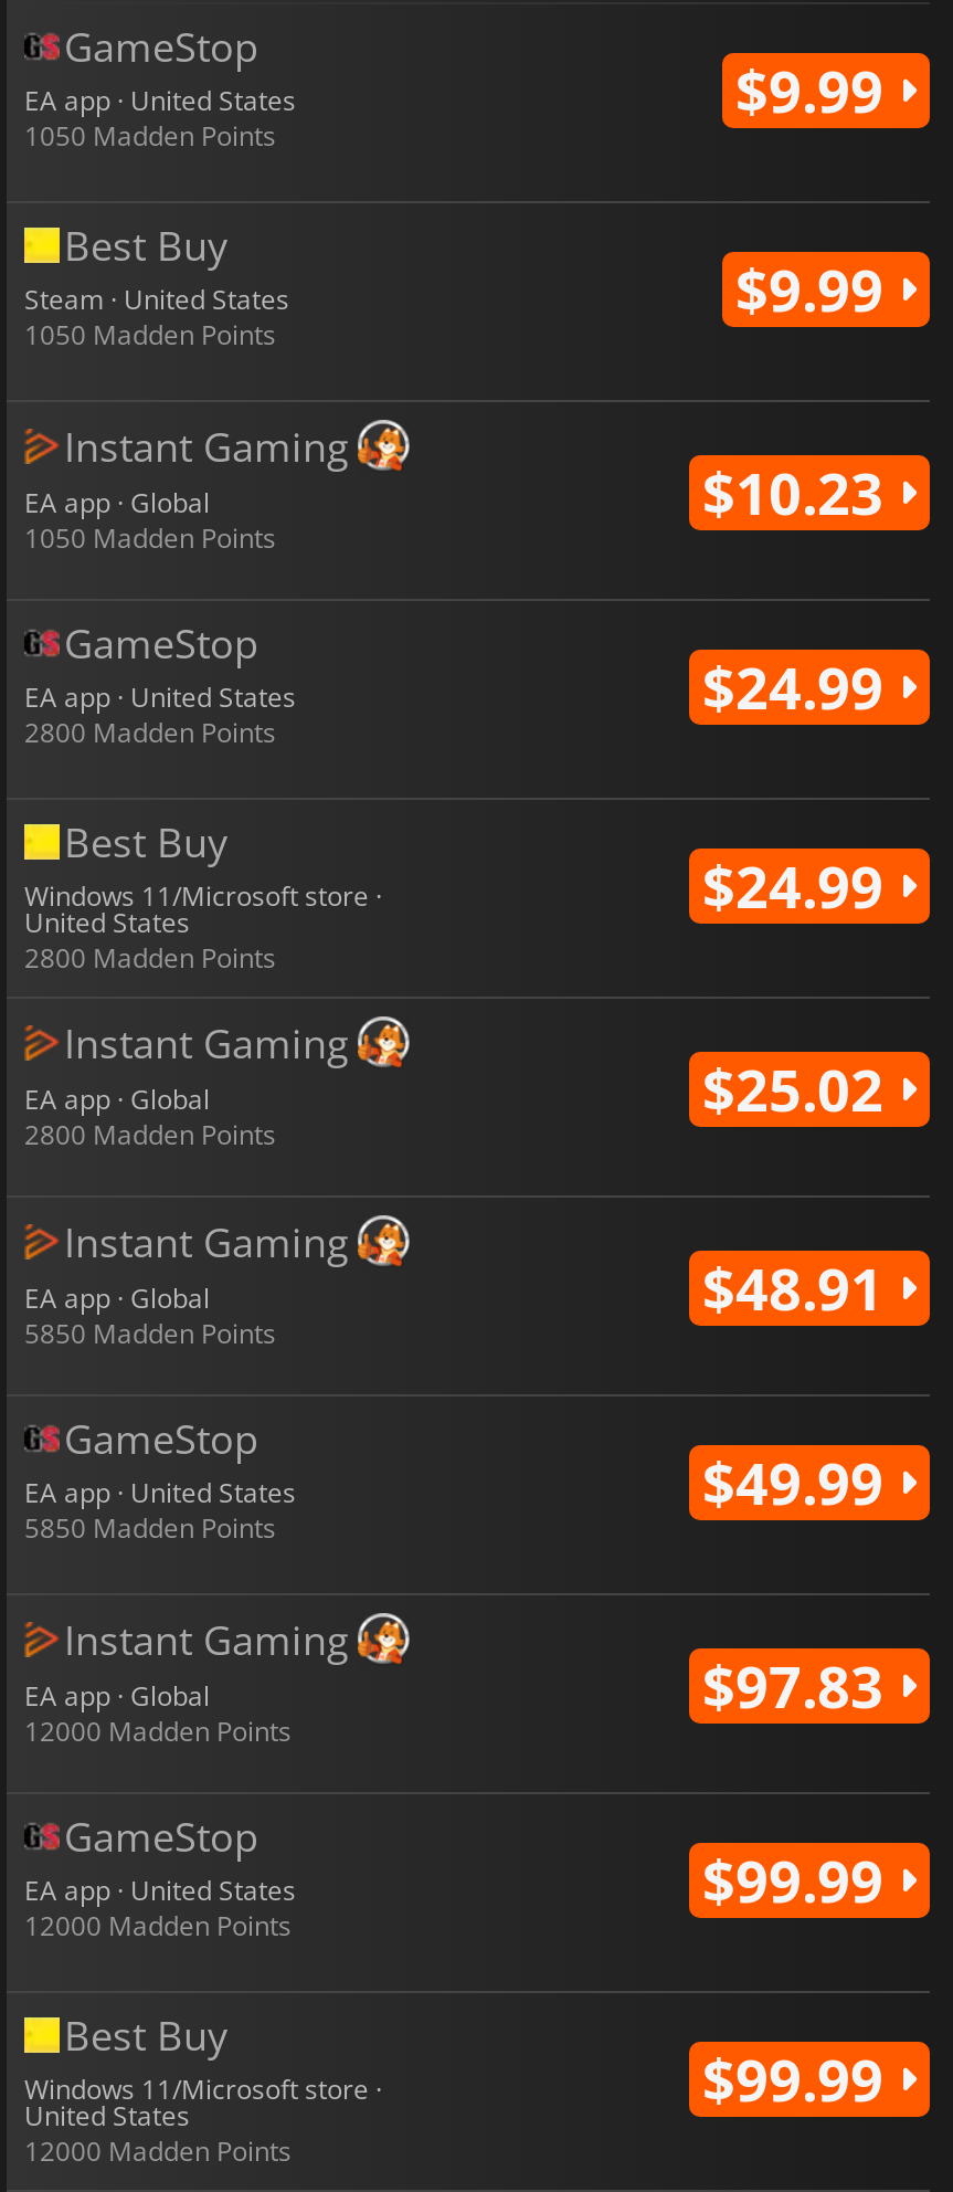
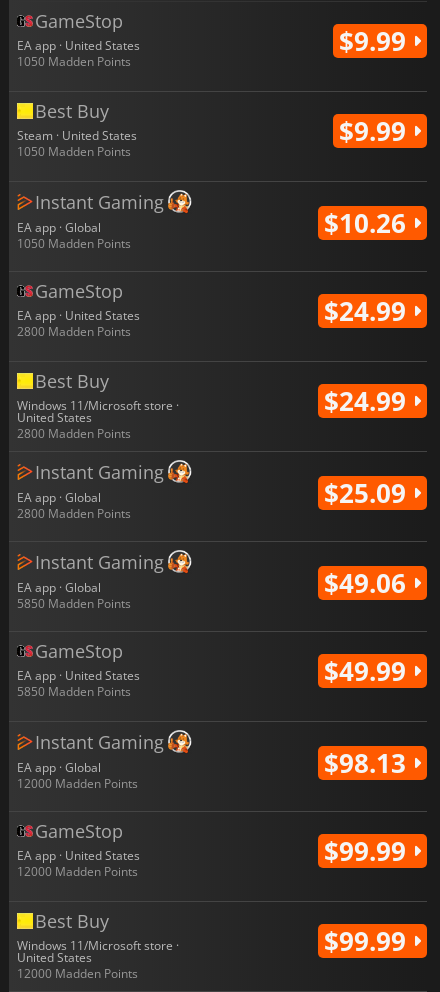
- $10.23
+ $10.26

- $25.02
+ $25.09

- $48.91
+ $49.06

- $97.83
+ $98.13
